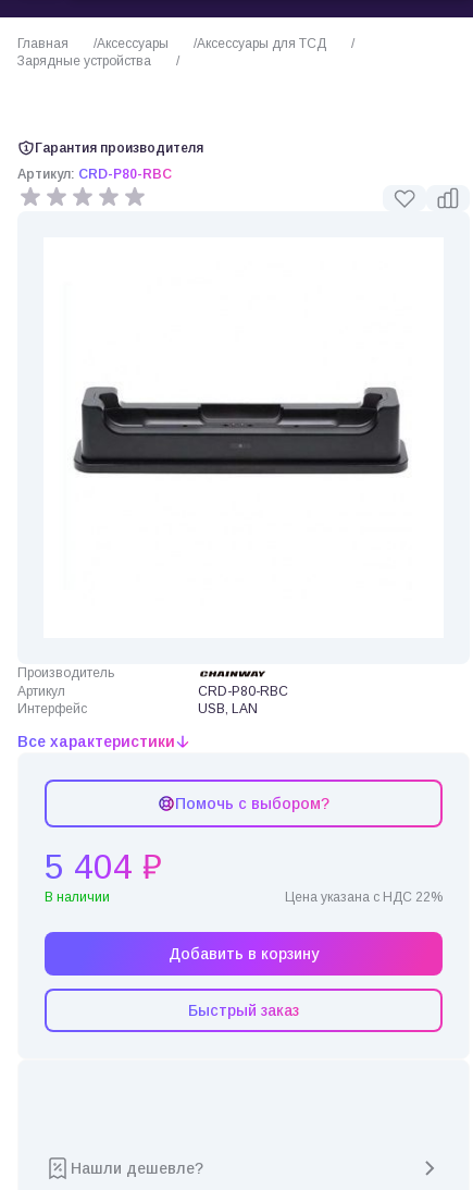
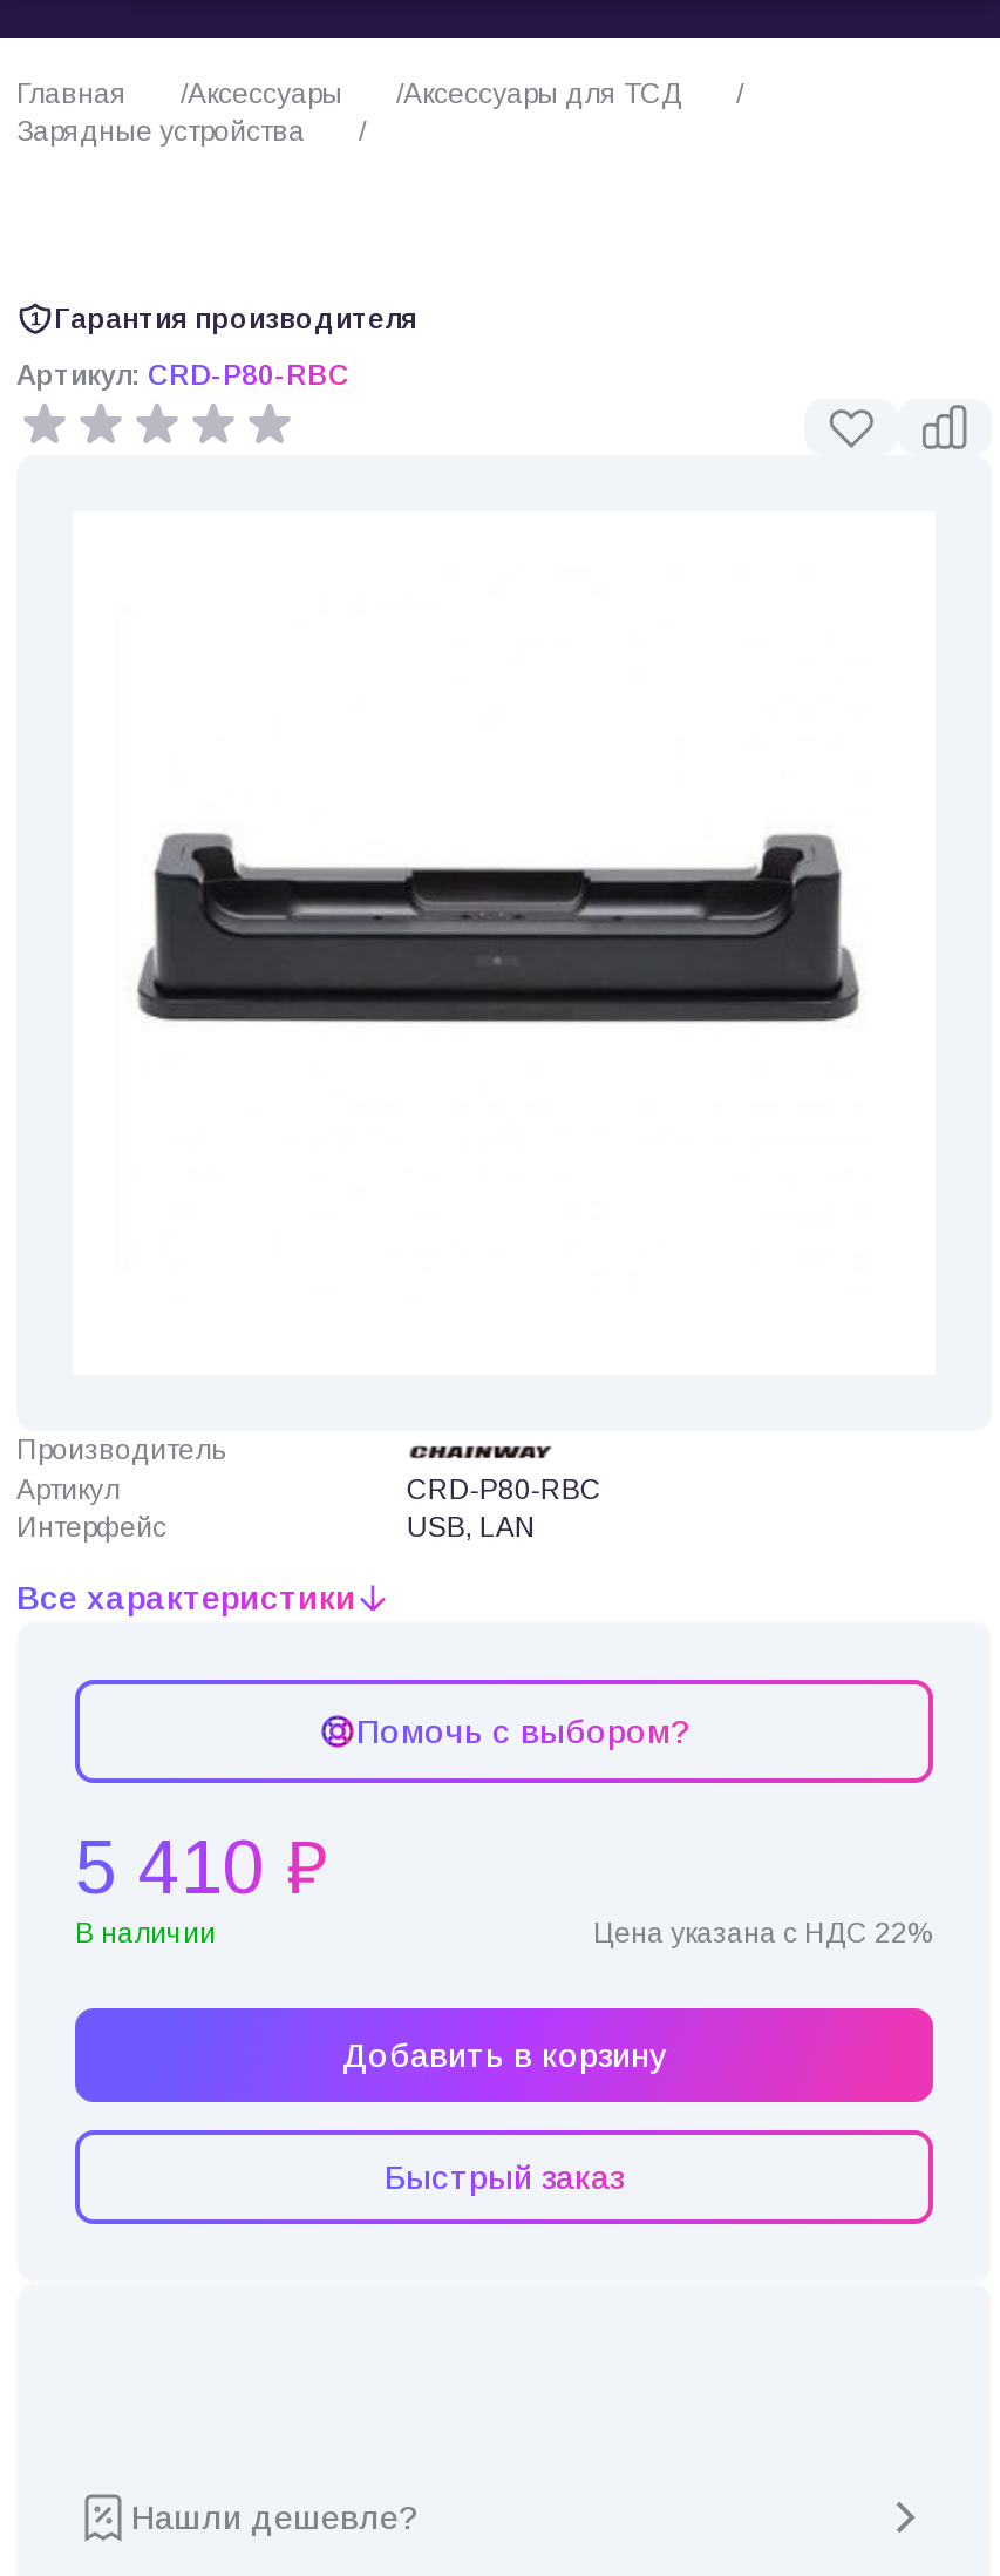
- 5 404 ₽
+ 5 410 ₽
